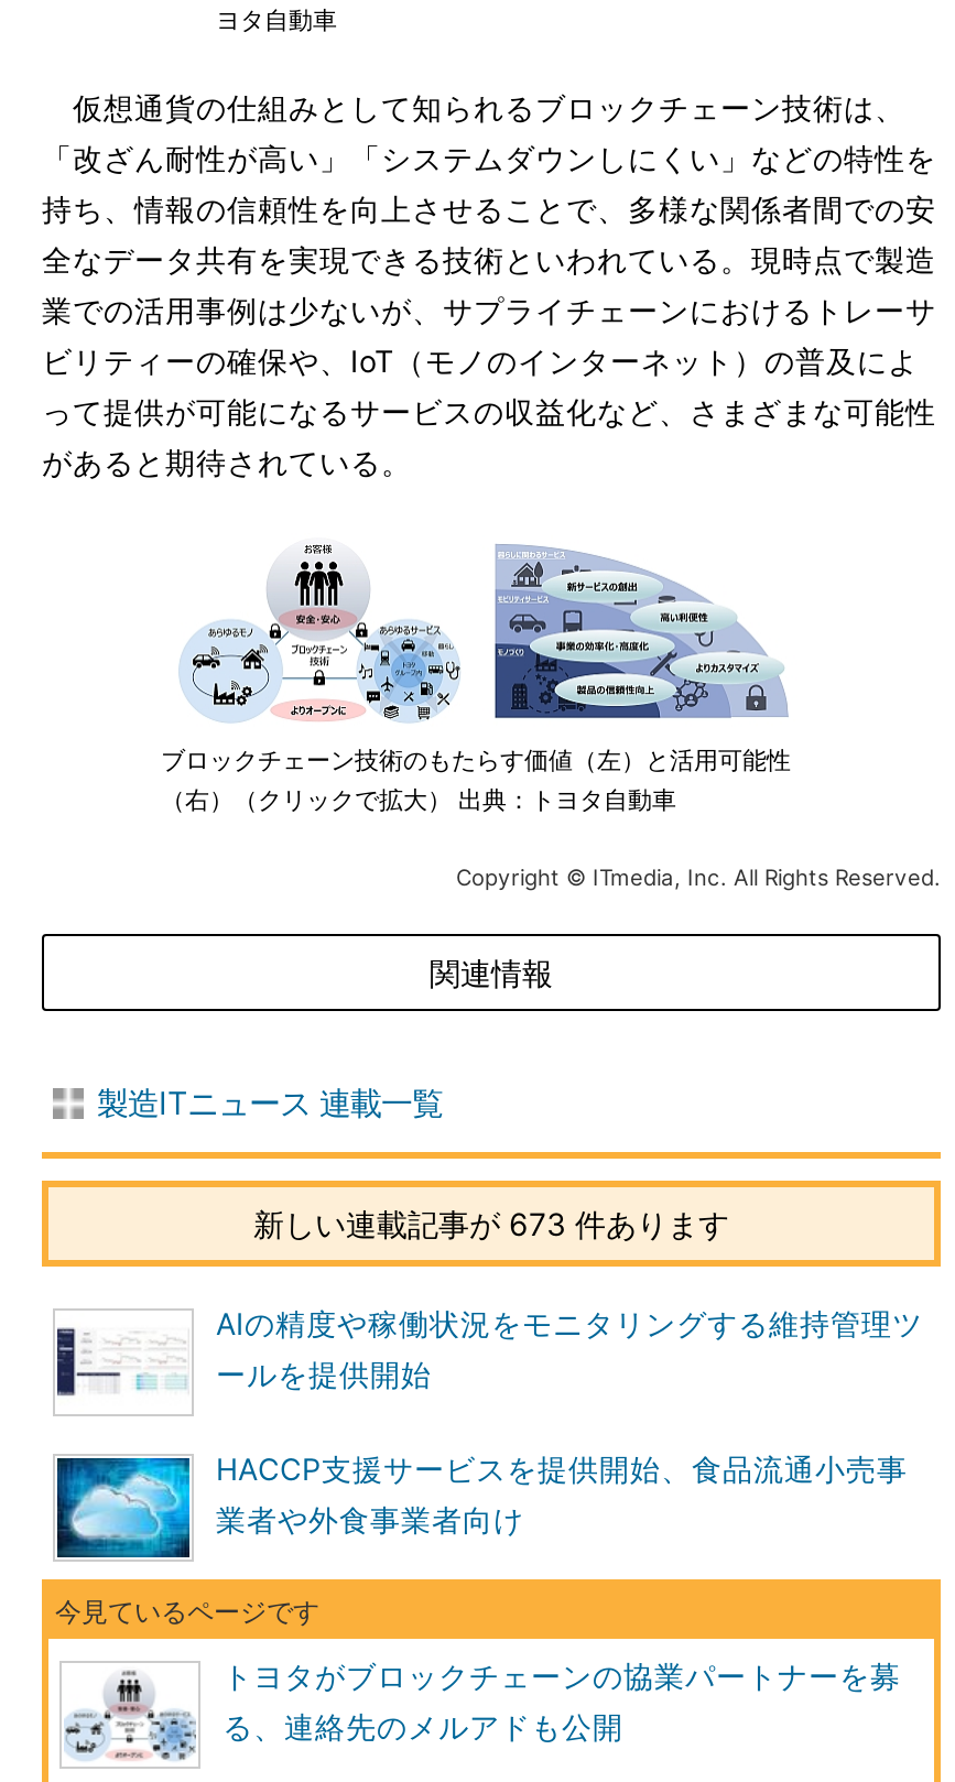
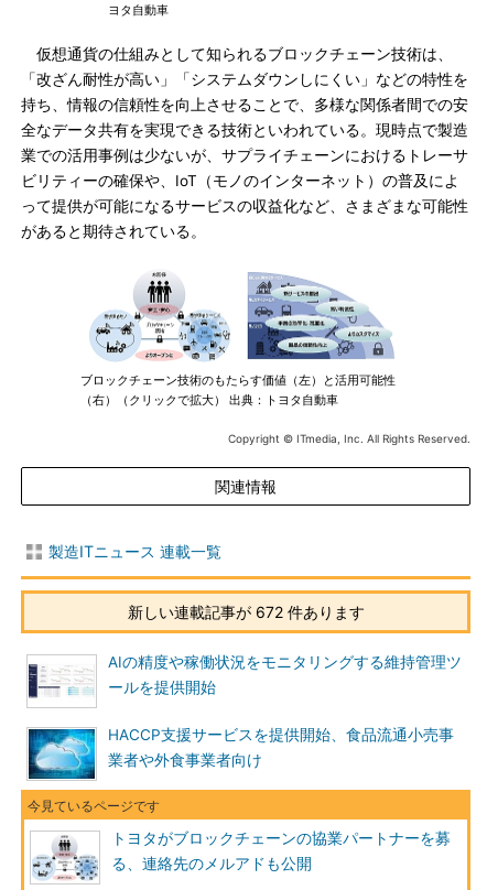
- 新しい連載記事が 673 件あります
+ 新しい連載記事が 672 件あります
